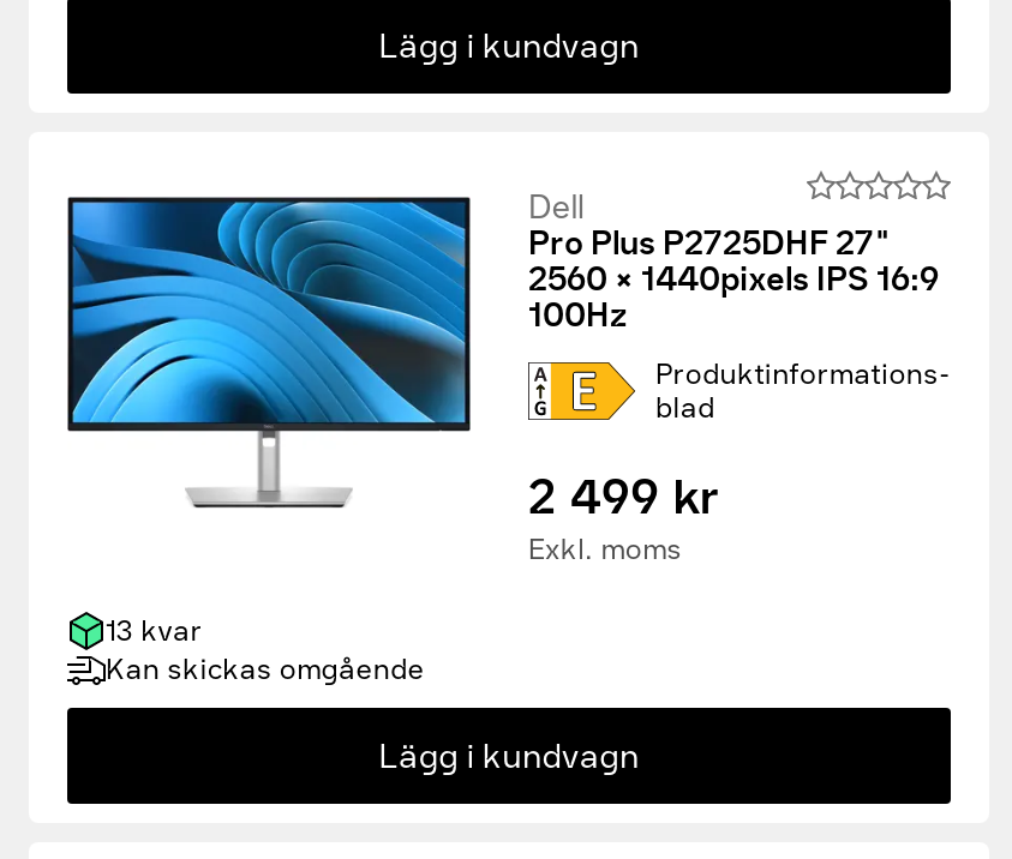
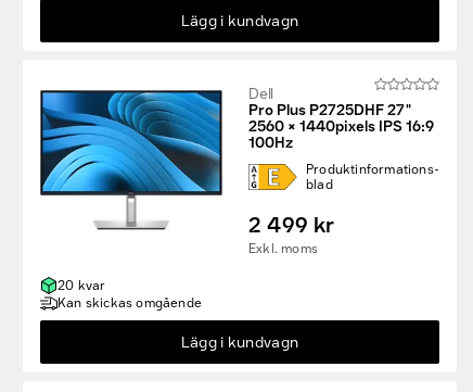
- 13 kvar
+ 20 kvar
